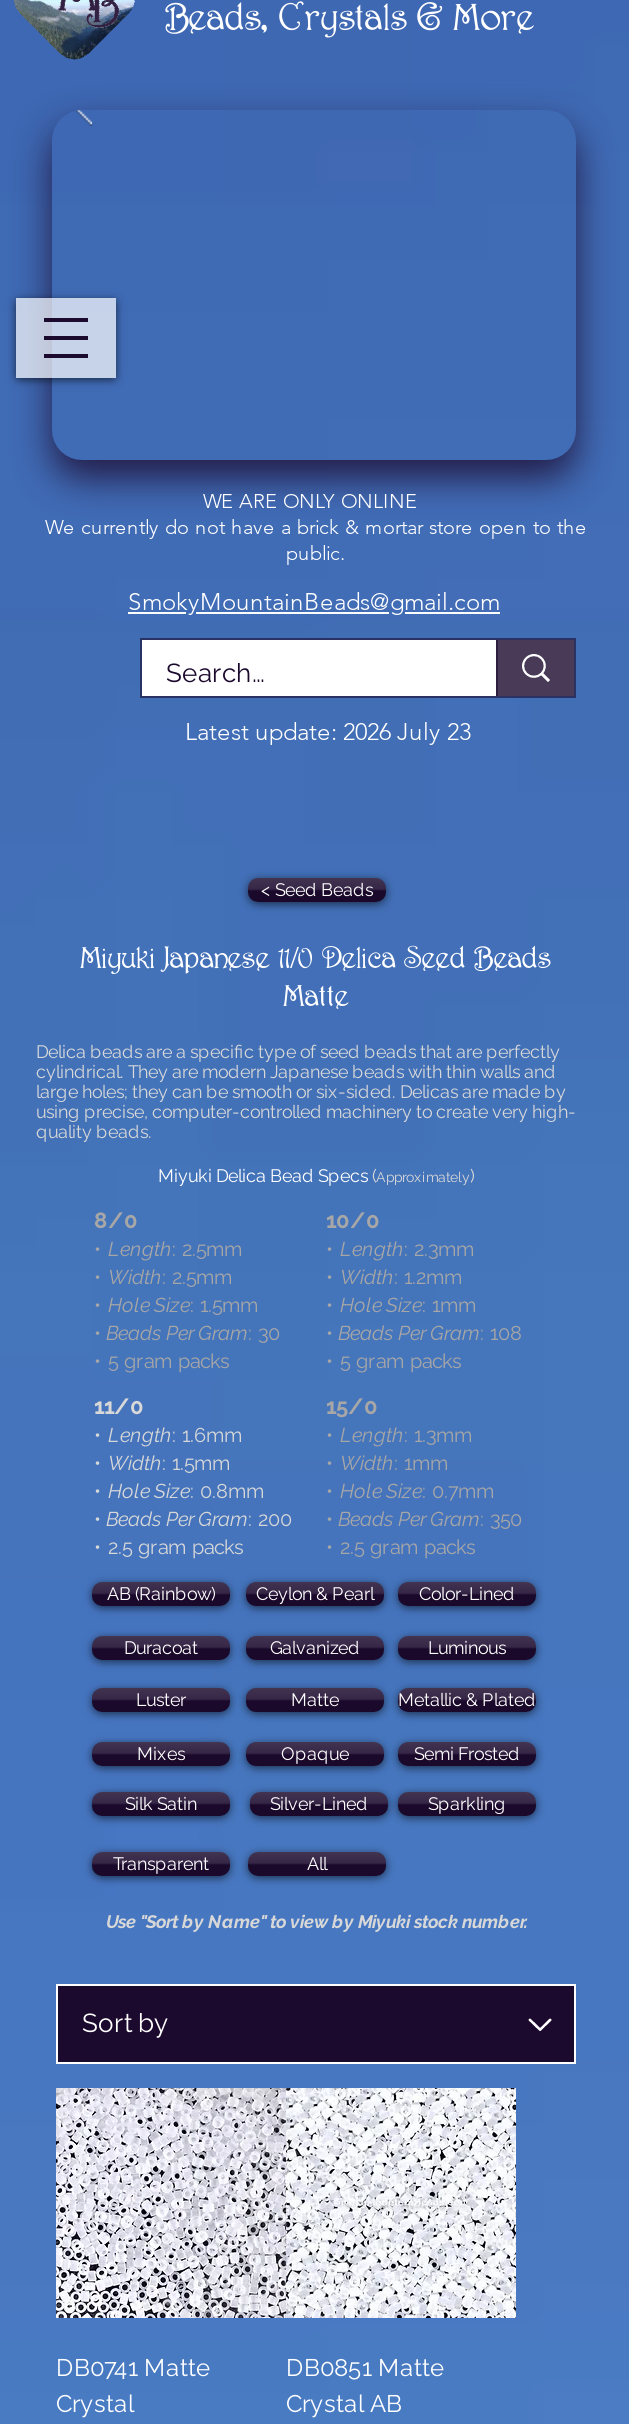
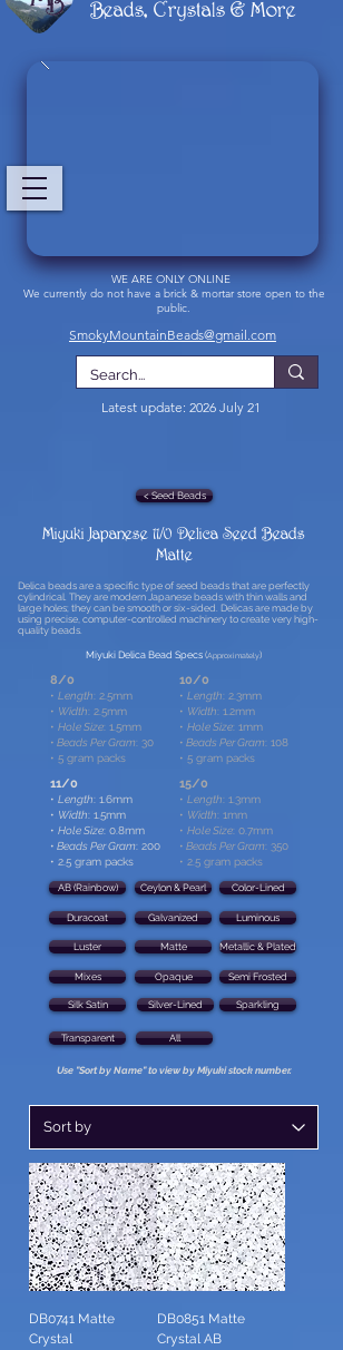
- Latest update: 2026 July 23
+ Latest update: 2026 July 21
